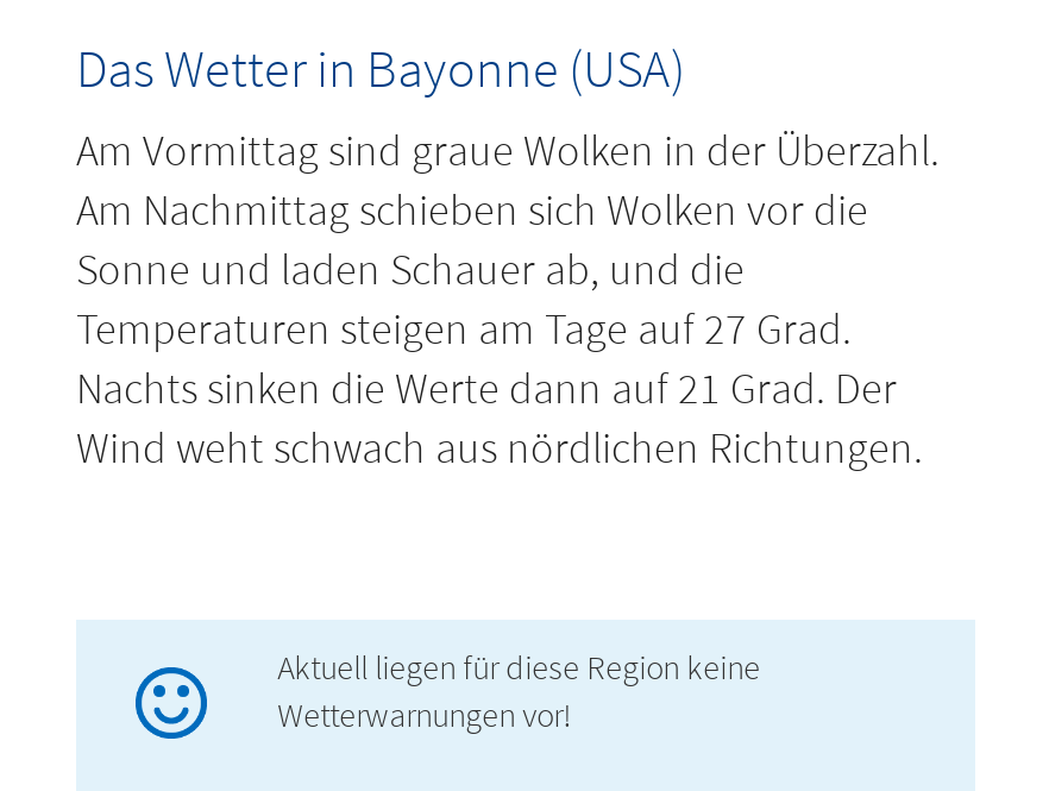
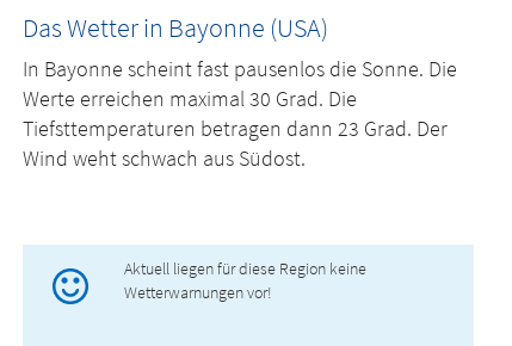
- Am Vormittag sind graue Wolken in der Überzahl.
- Am Nachmittag schieben sich Wolken vor die
- Sonne und laden Schauer ab, und die
- Temperaturen steigen am Tage auf 27 Grad.
- Nachts sinken die Werte dann auf 21 Grad. Der
- Wind weht schwach aus nördlichen Richtungen.
+ In Bayonne scheint fast pausenlos die Sonne. Die
+ Werte erreichen maximal 30 Grad. Die
+ Tiefsttemperaturen betragen dann 23 Grad. Der
+ Wind weht schwach aus Südost.
